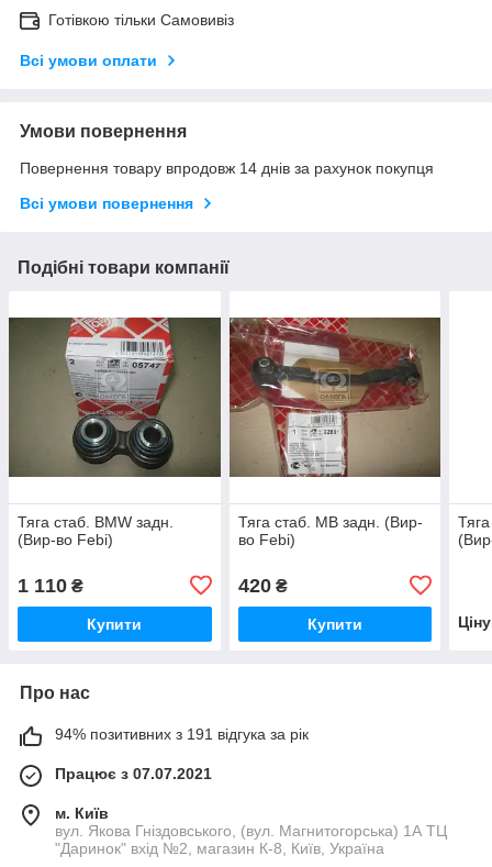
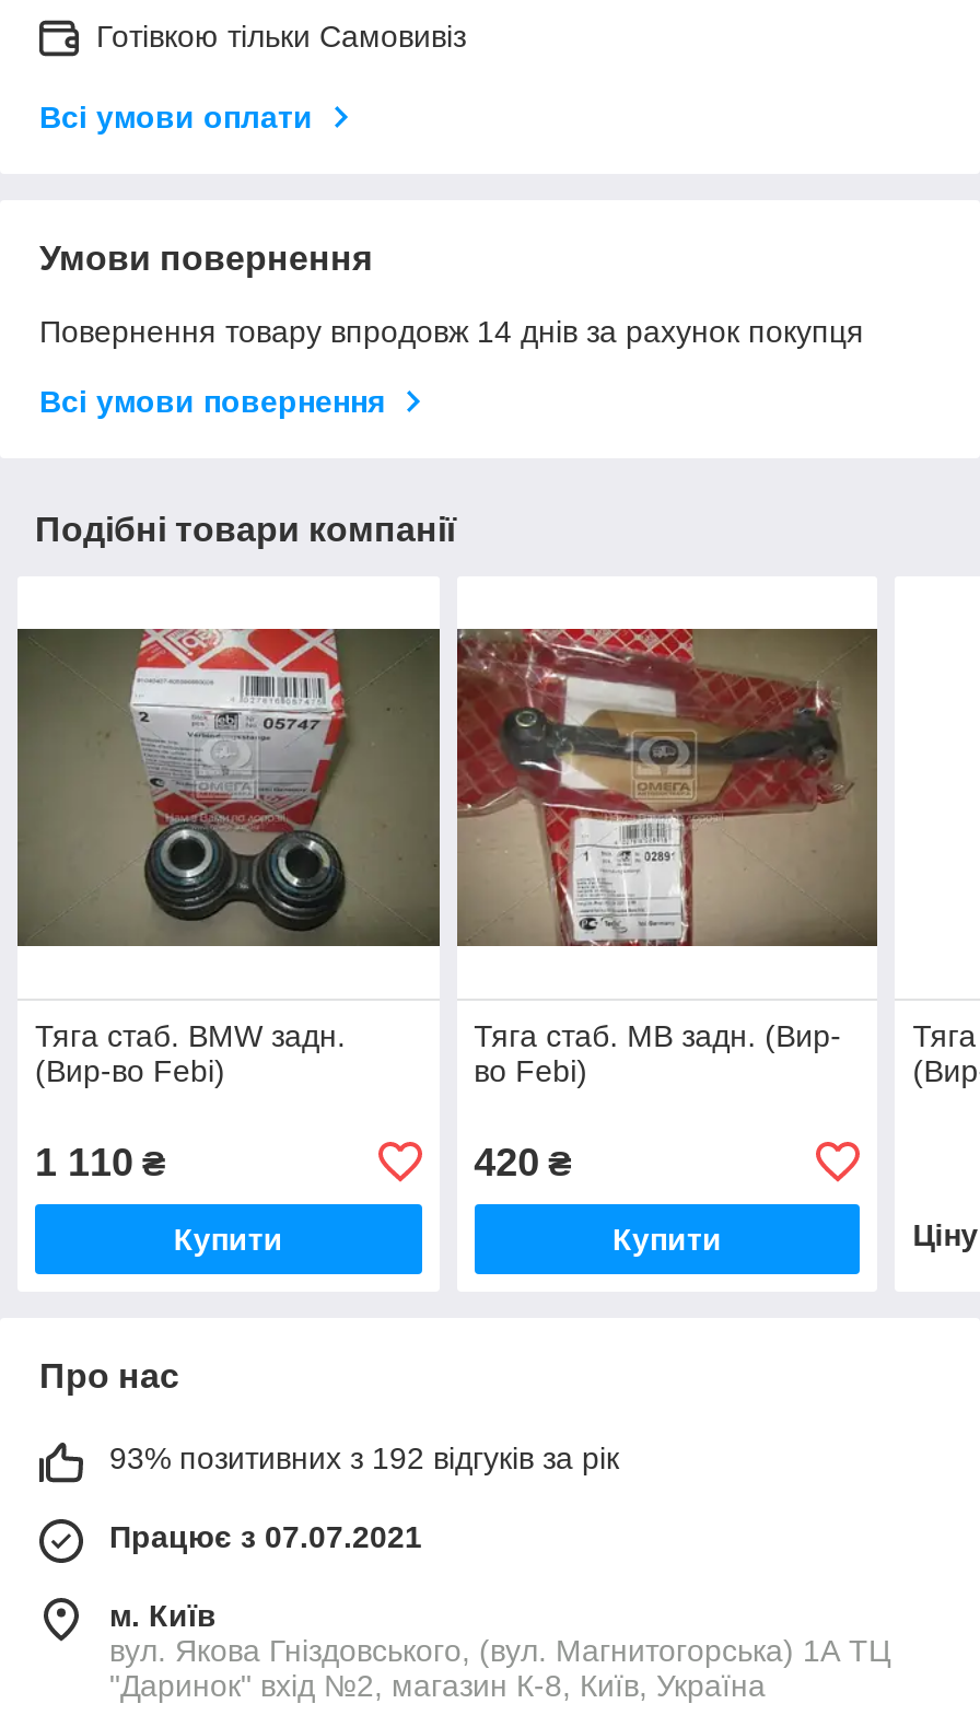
- 94% позитивних з 191 відгука за рік
+ 93% позитивних з 192 відгуків за рік
